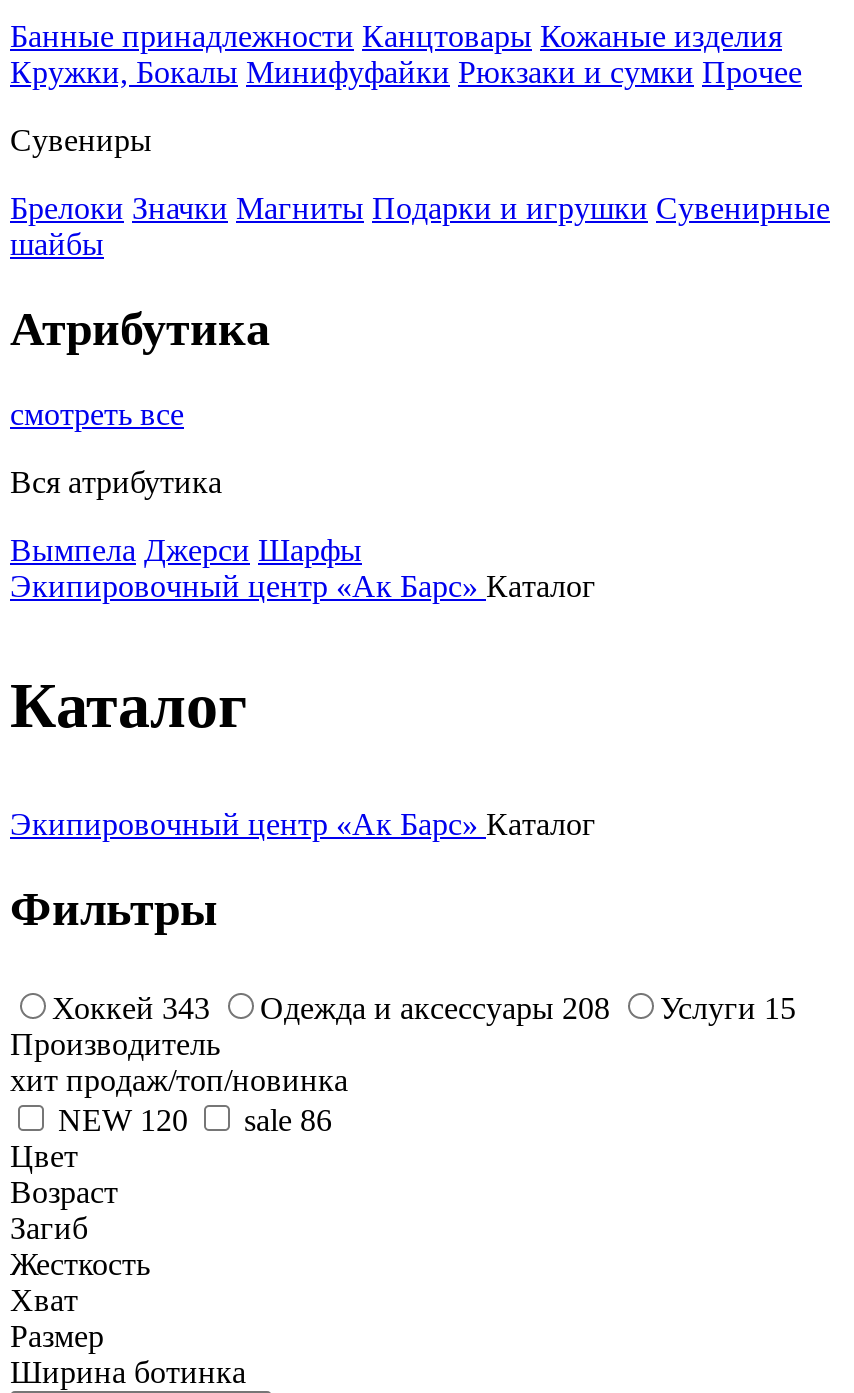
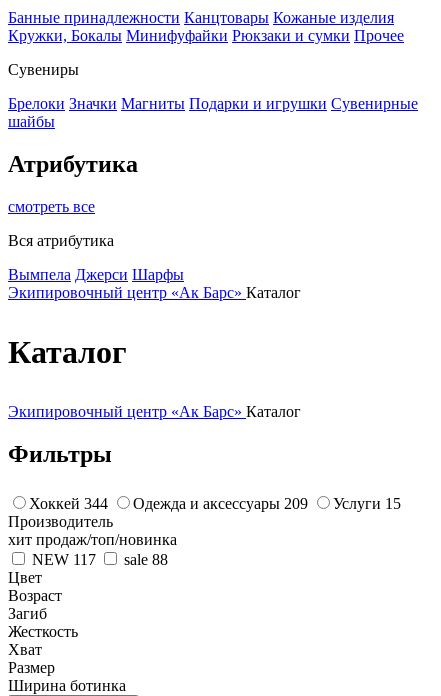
- Хоккей 343
+ Хоккей 344

- Одежда и аксессуары 208
+ Одежда и аксессуары 209

- NEW 120
+ NEW 117

- sale 86
+ sale 88
